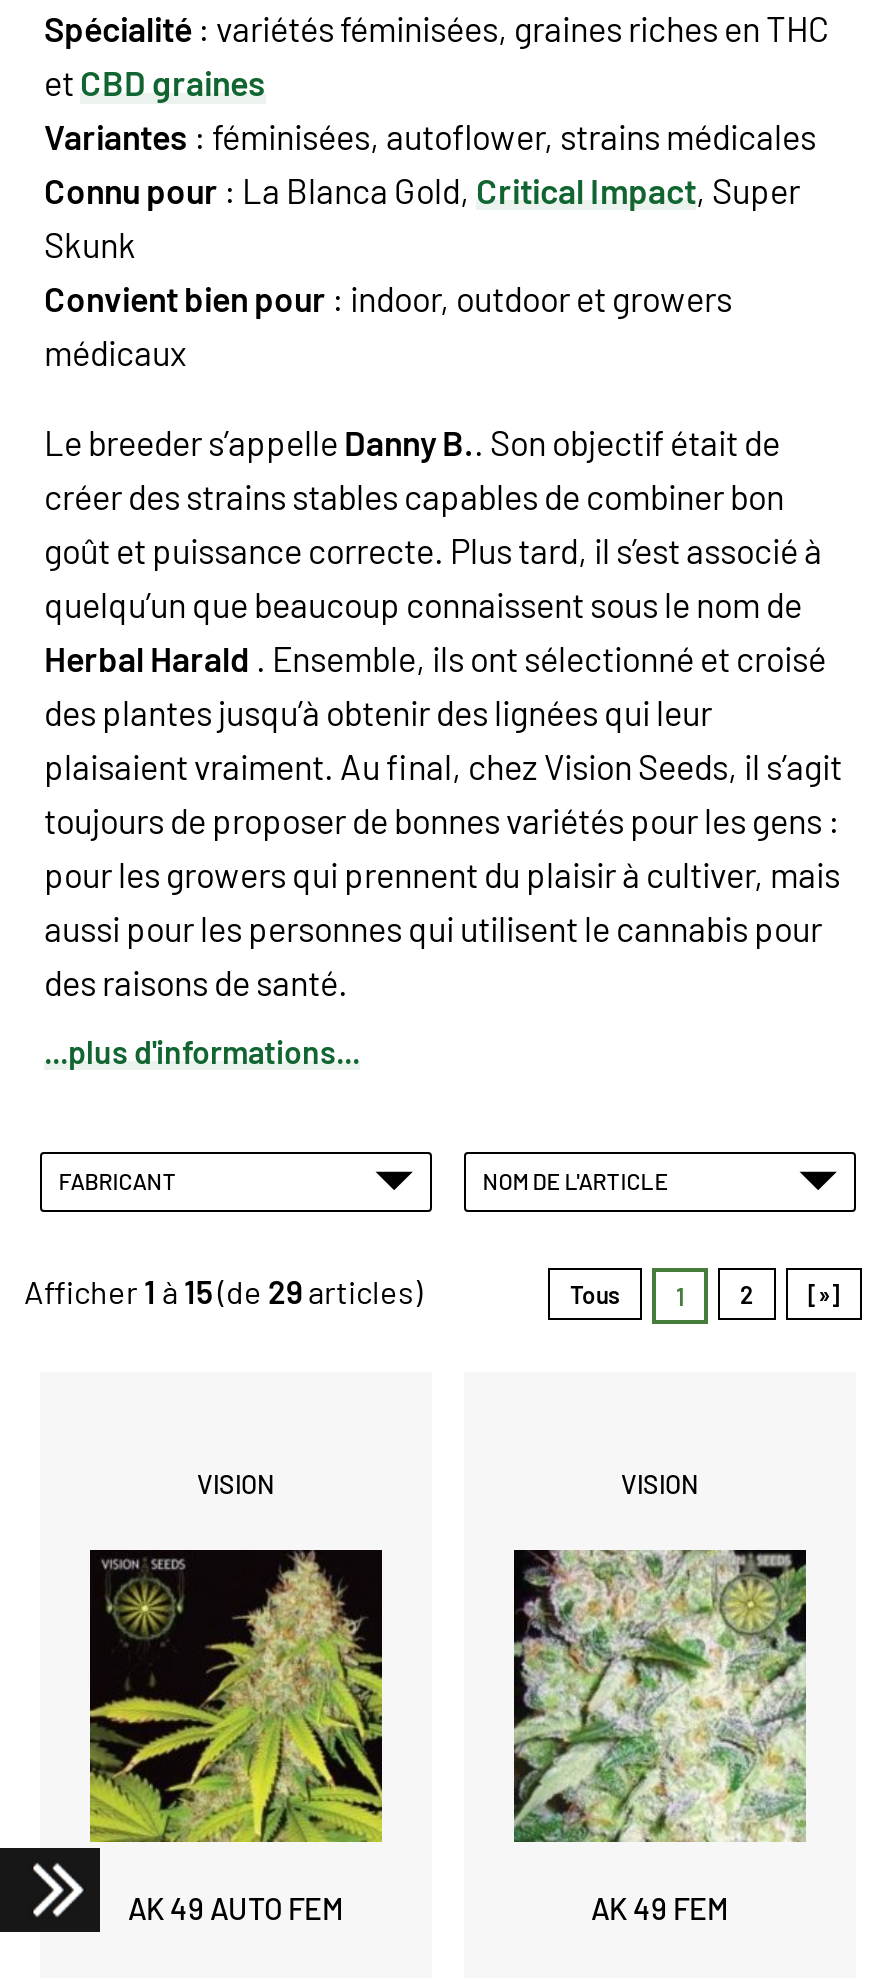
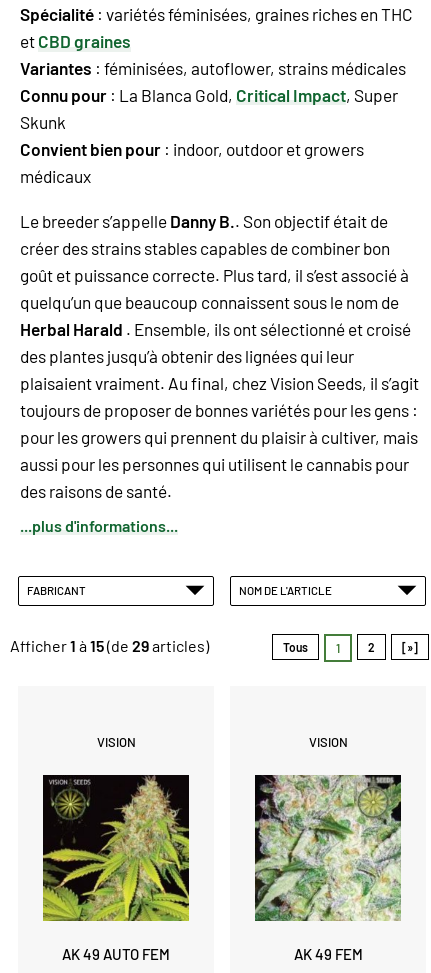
- [image]
